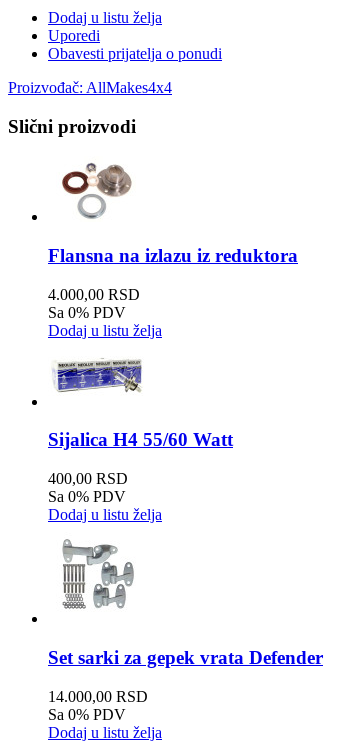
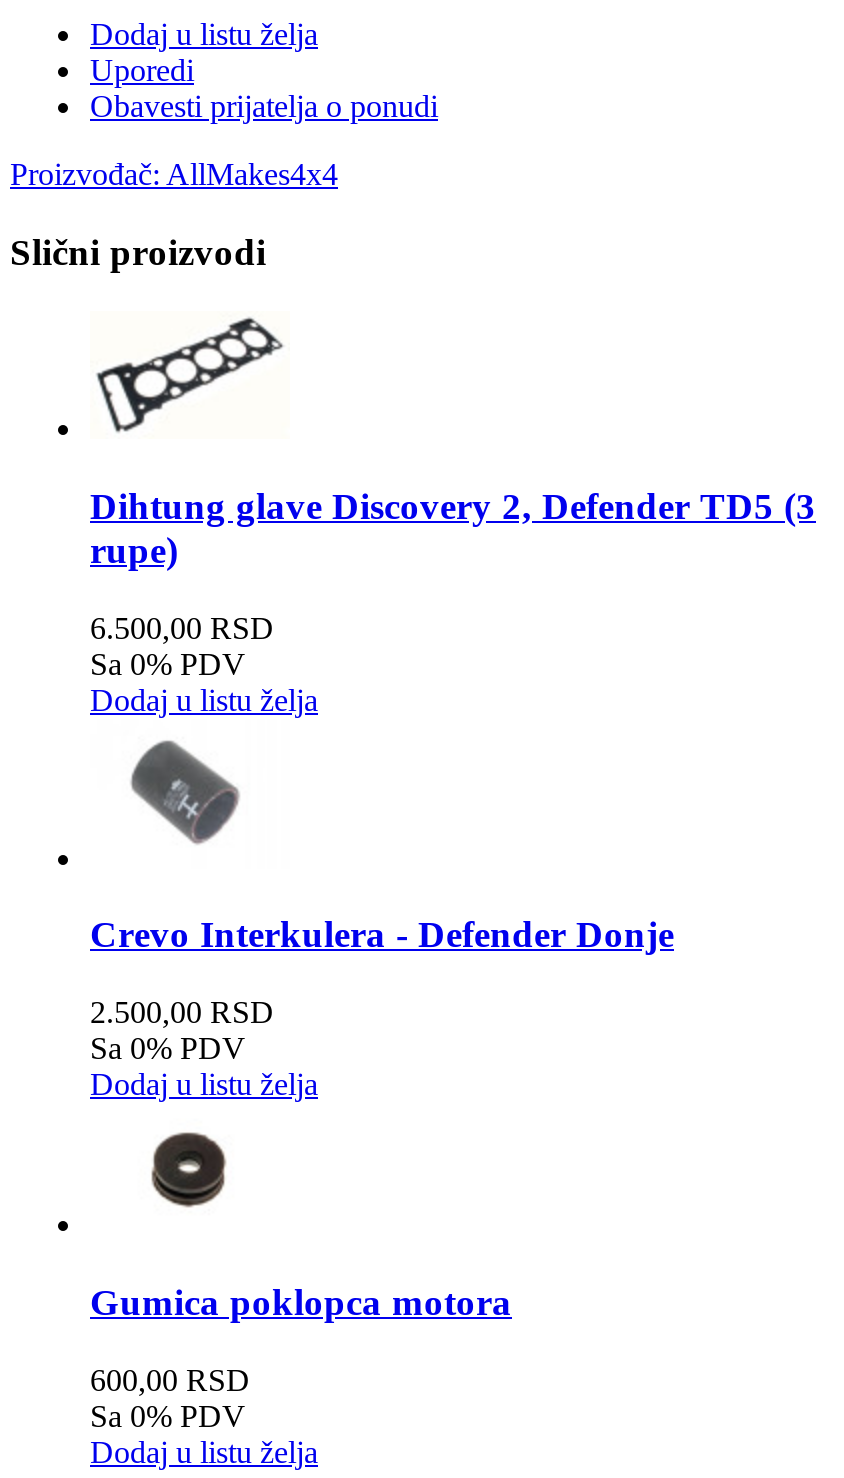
- [image]
- Flansna na izlazu iz reduktora
+ [image]
+ Dihtung glave Discovery 2, Defender TD5 (3
+ rupe)

- 4.000,00 RSD
+ 6.500,00 RSD

moved down: Sa 0% PDV | Dodaj u listu želja

- [image]
- Sijalica H4 55/60 Watt
+ [image]
+ Crevo Interkulera - Defender Donje

- 400,00 RSD
+ 2.500,00 RSD

moved down: Sa 0% PDV | Dodaj u listu želja

- [image]
+ [image]

- Set sarki za gepek vrata Defender
+ Gumica poklopca motora

- 14.000,00 RSD
+ 600,00 RSD
